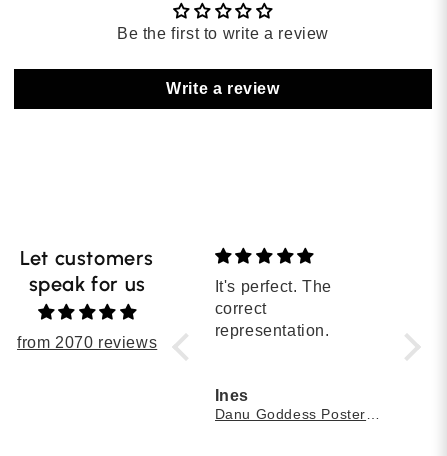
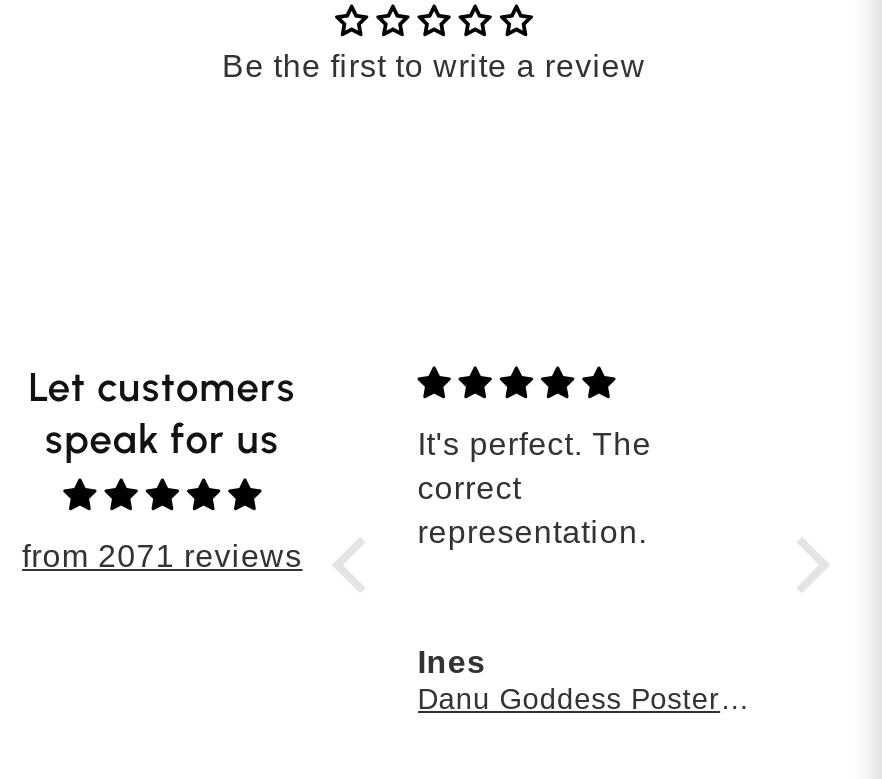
- Write a review

- from 2070 reviews
+ from 2071 reviews
